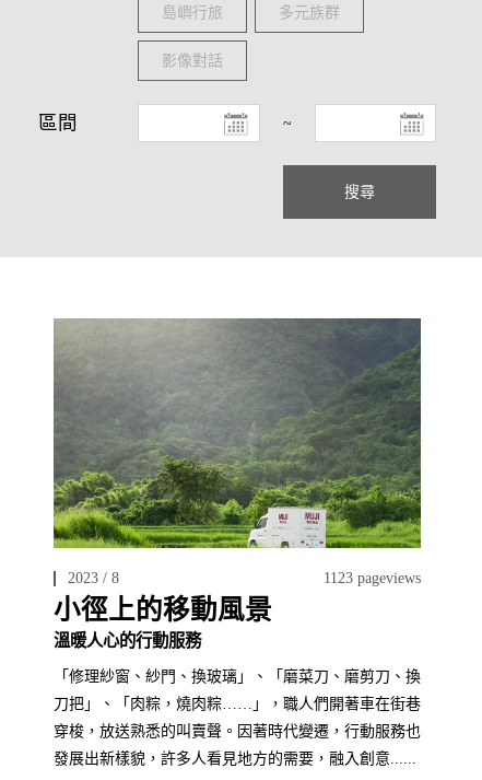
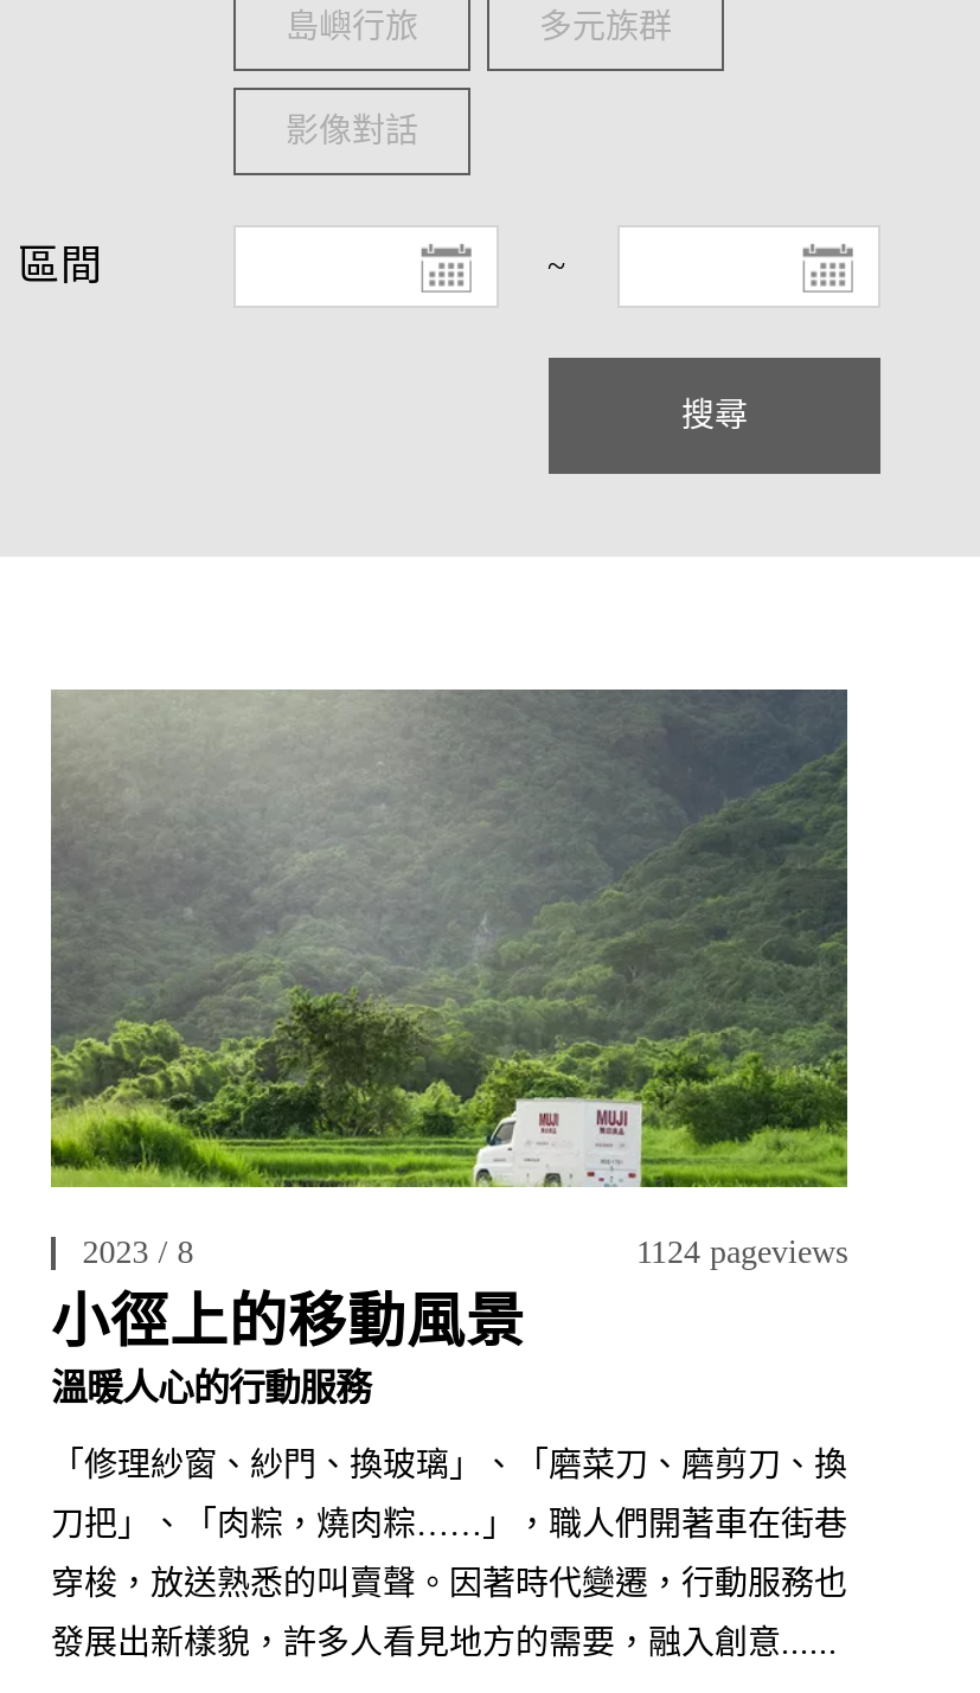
- 1123 pageviews
+ 1124 pageviews
